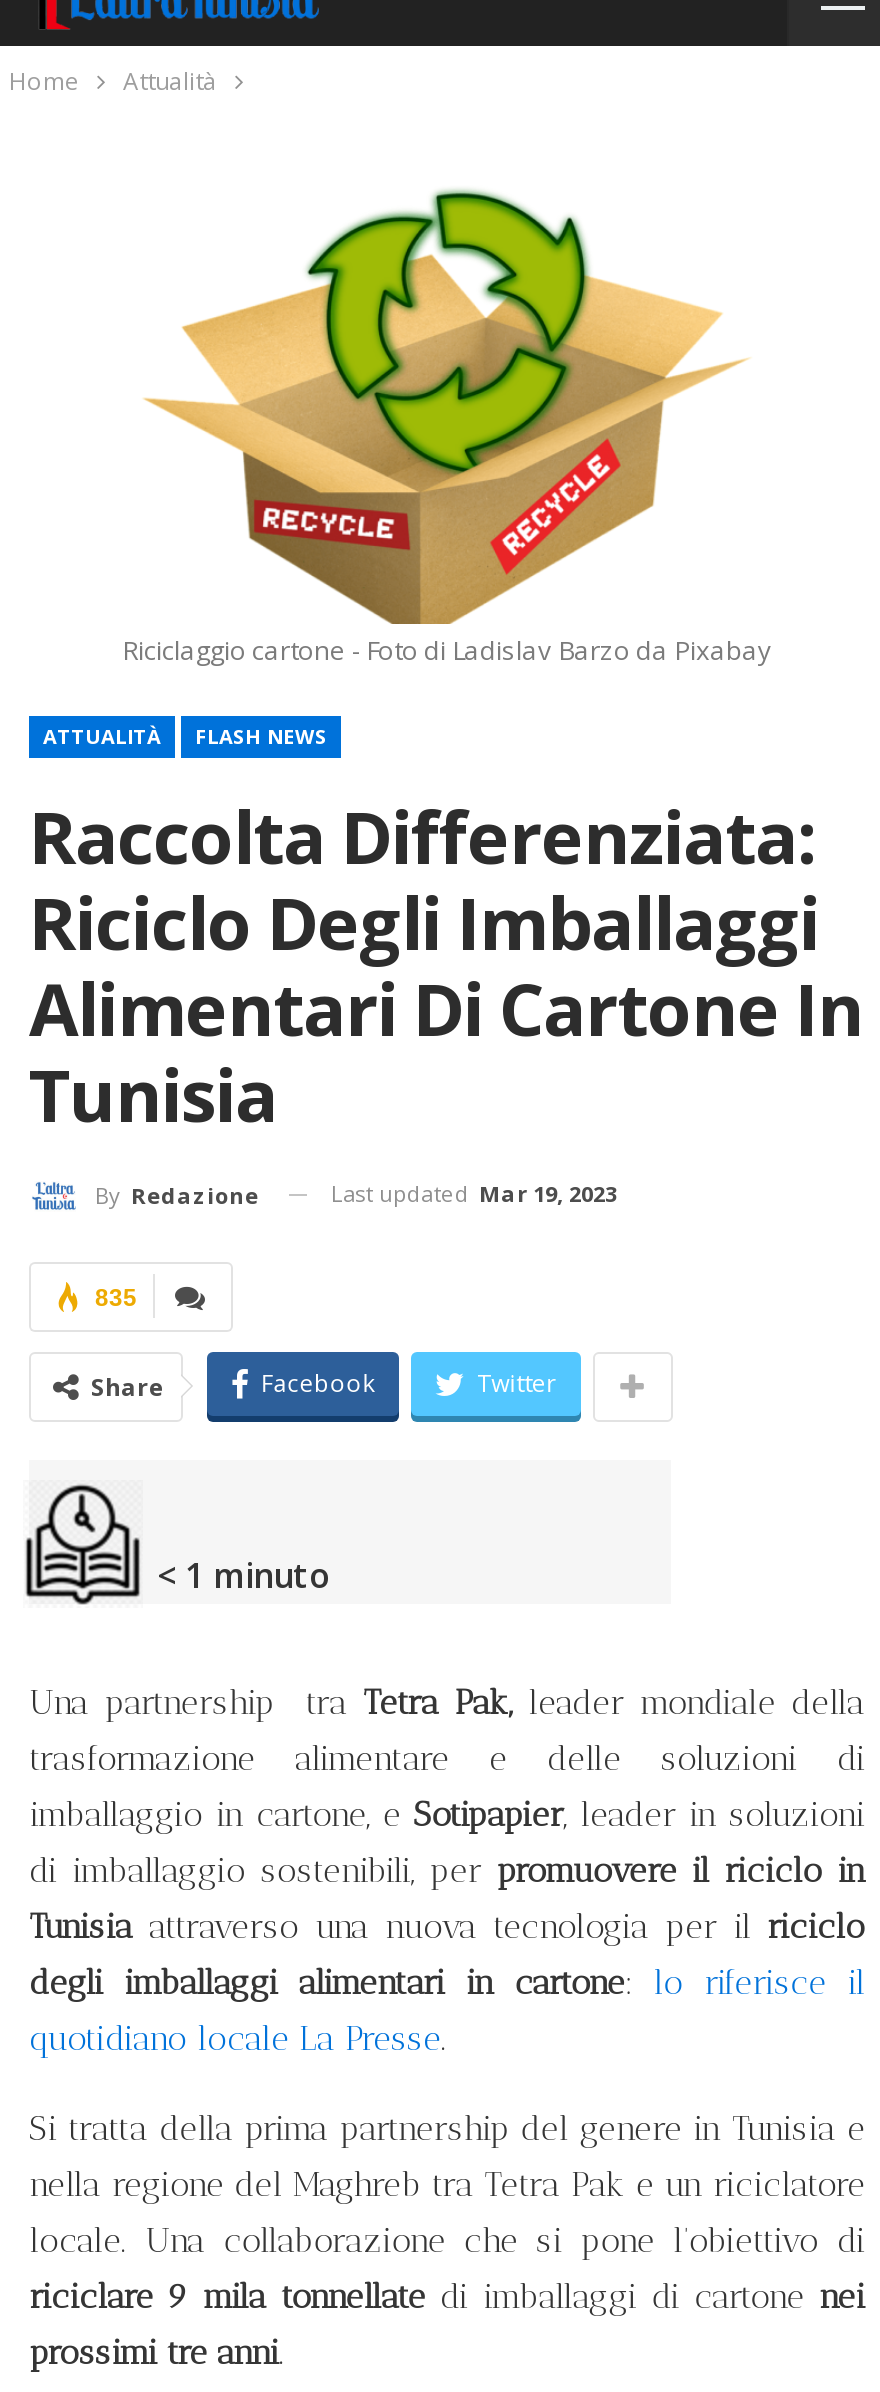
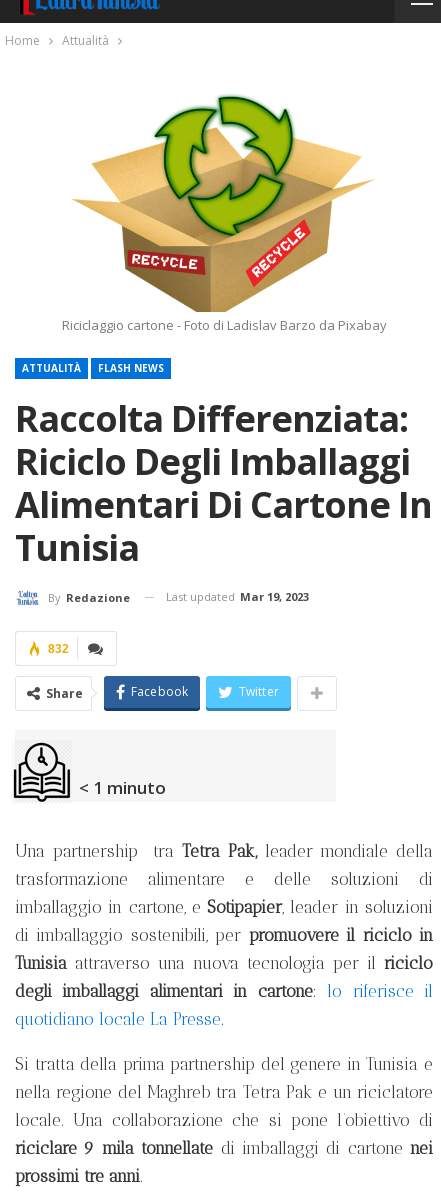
- 835
+ 832
